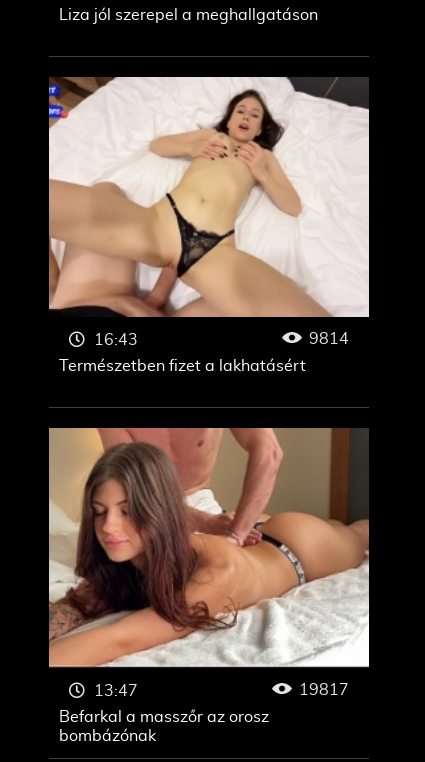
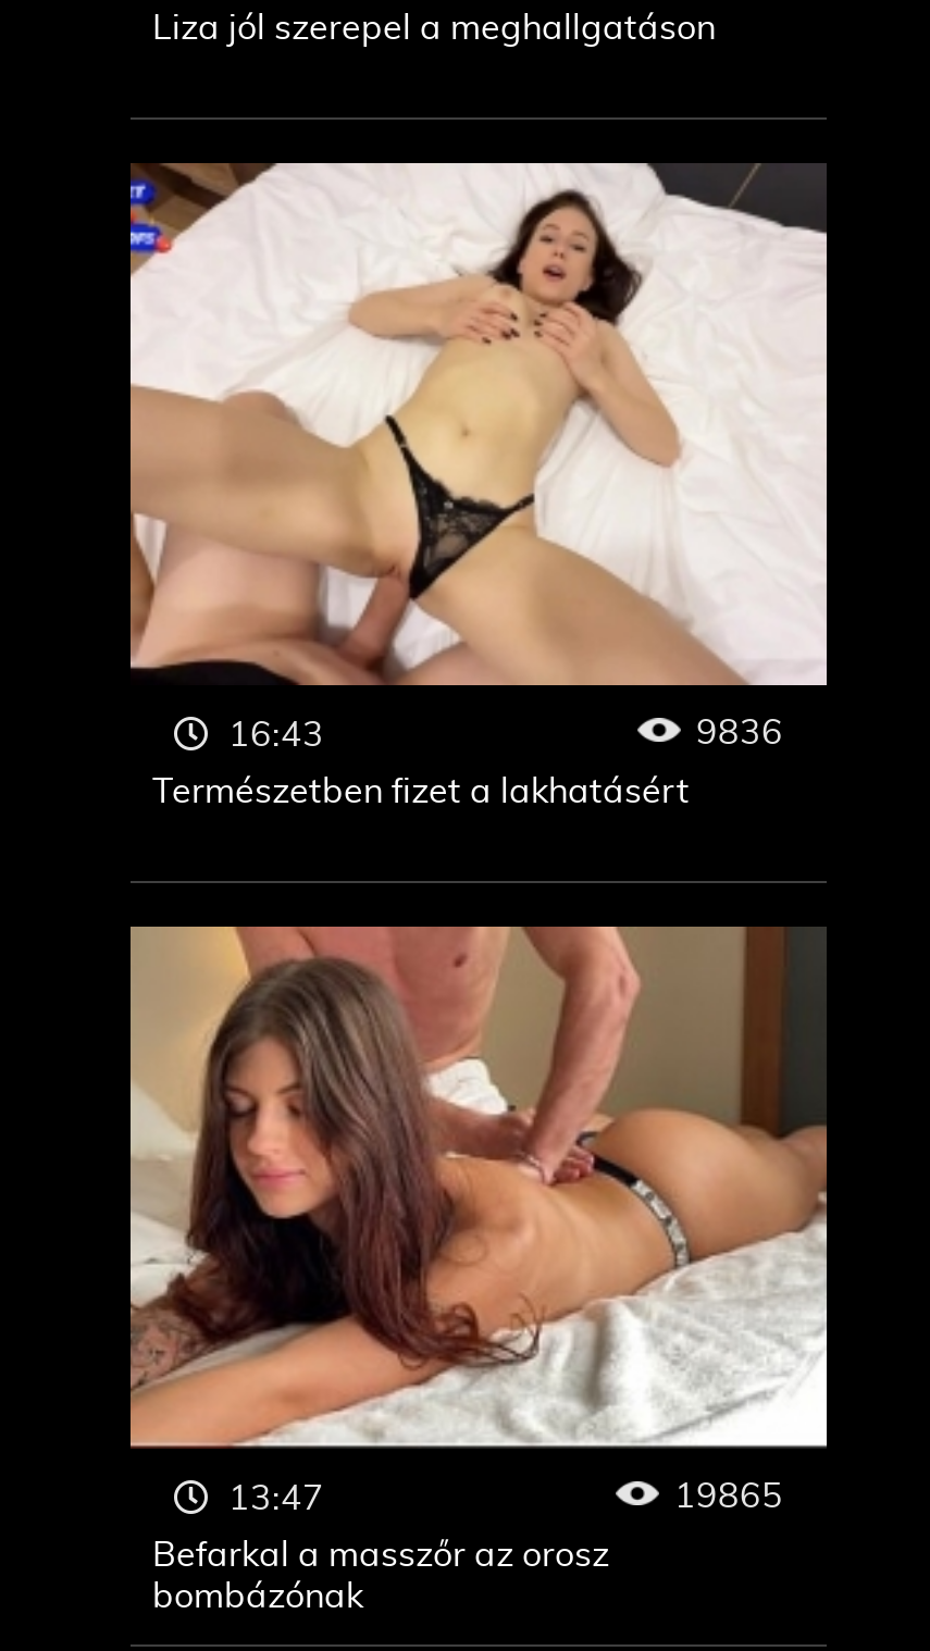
- 9814
+ 9836

- 19817
+ 19865
